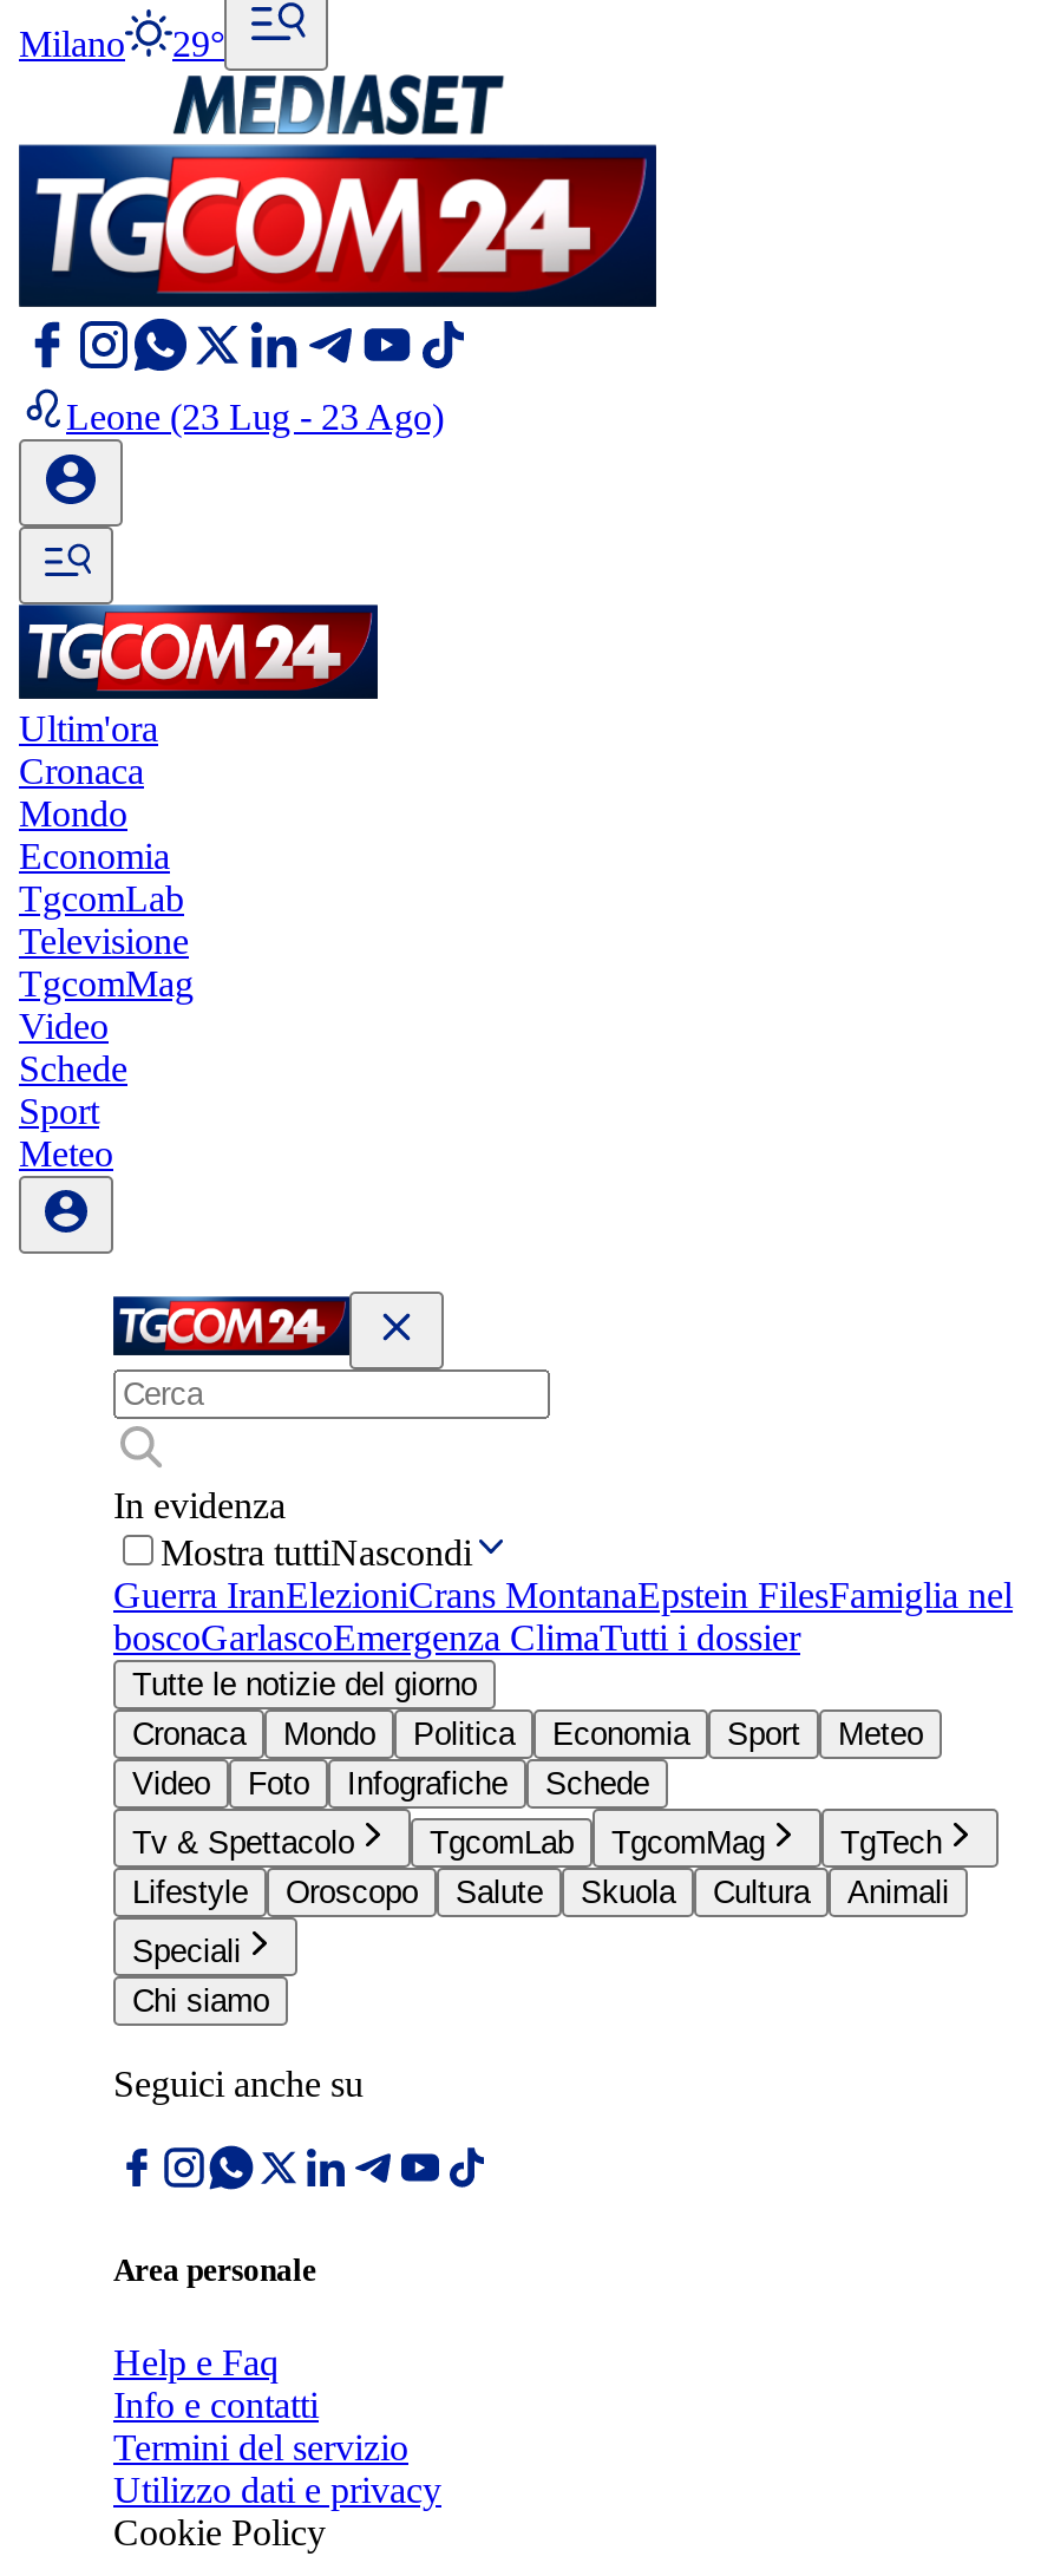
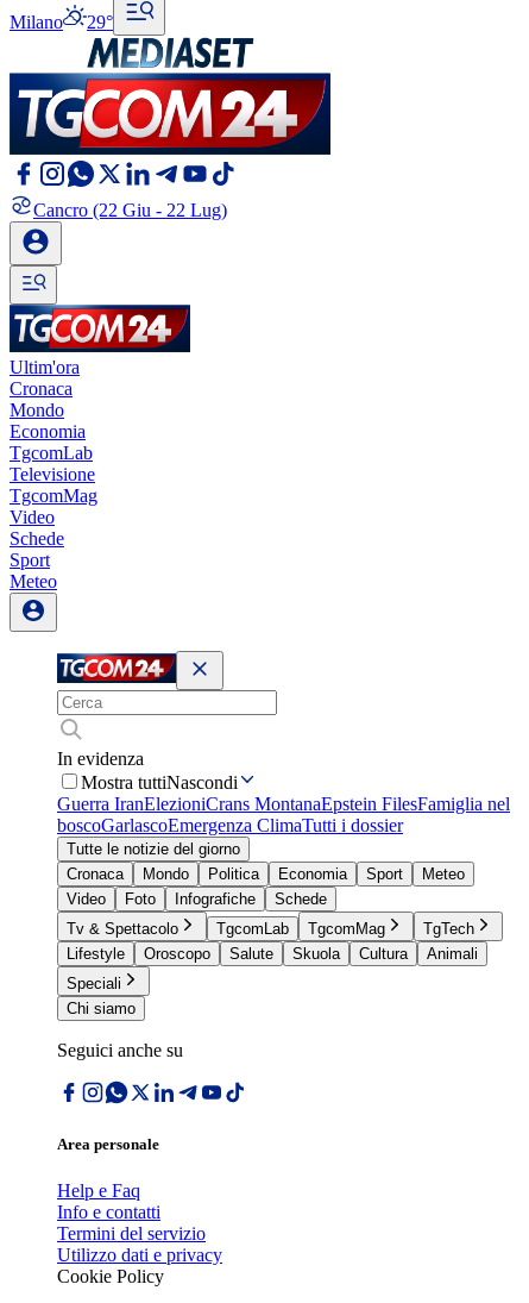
- Leone (23 Lug - 23 Ago)
+ Cancro (22 Giu - 22 Lug)
